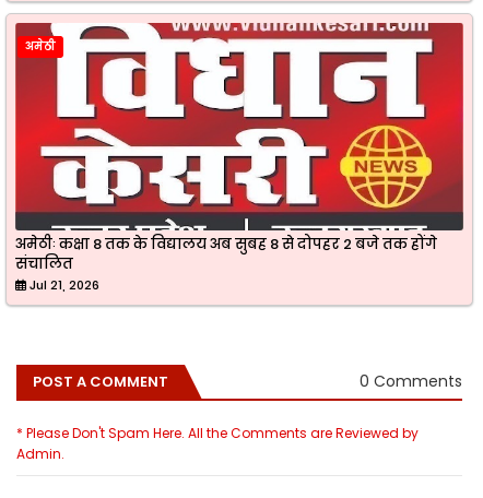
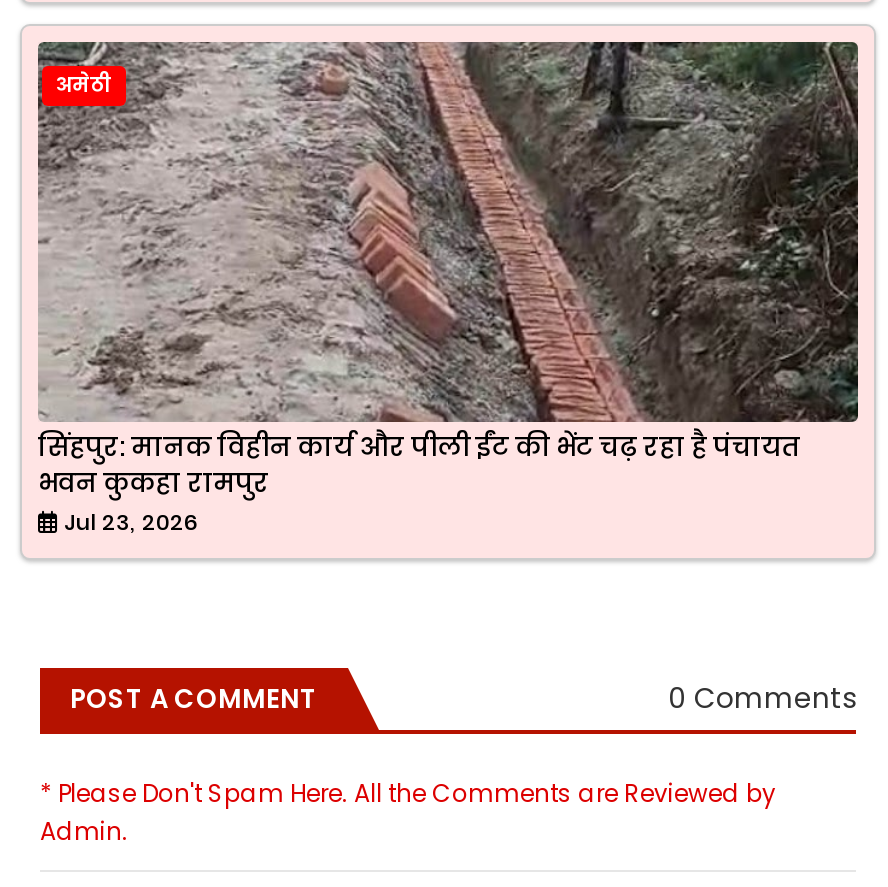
- [image]
- अमेठीः कक्षा 8 तक के विद्यालय अब सुबह 8 से दोपहर 2 बजे तक होंगे
- संचालित
- Jul 21, 2026
+ [image]
+ सिंहपुर: मानक विहीन कार्य और पीली ईंट की भेंट चढ़ रहा है पंचायत
+ भवन कुकहा रामपुर
+ Jul 23, 2026
